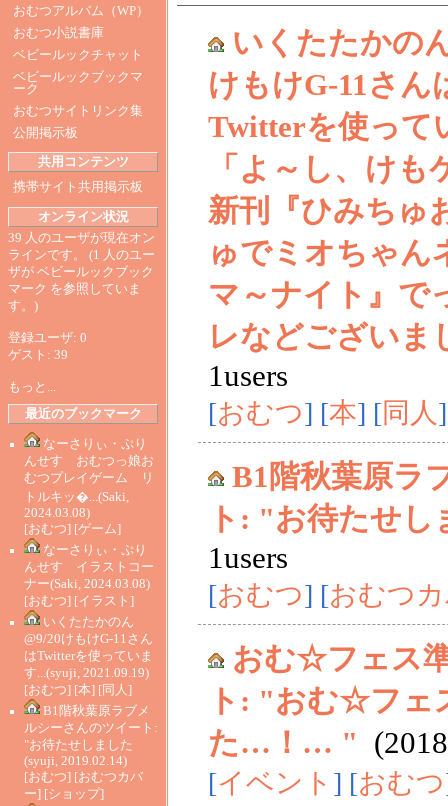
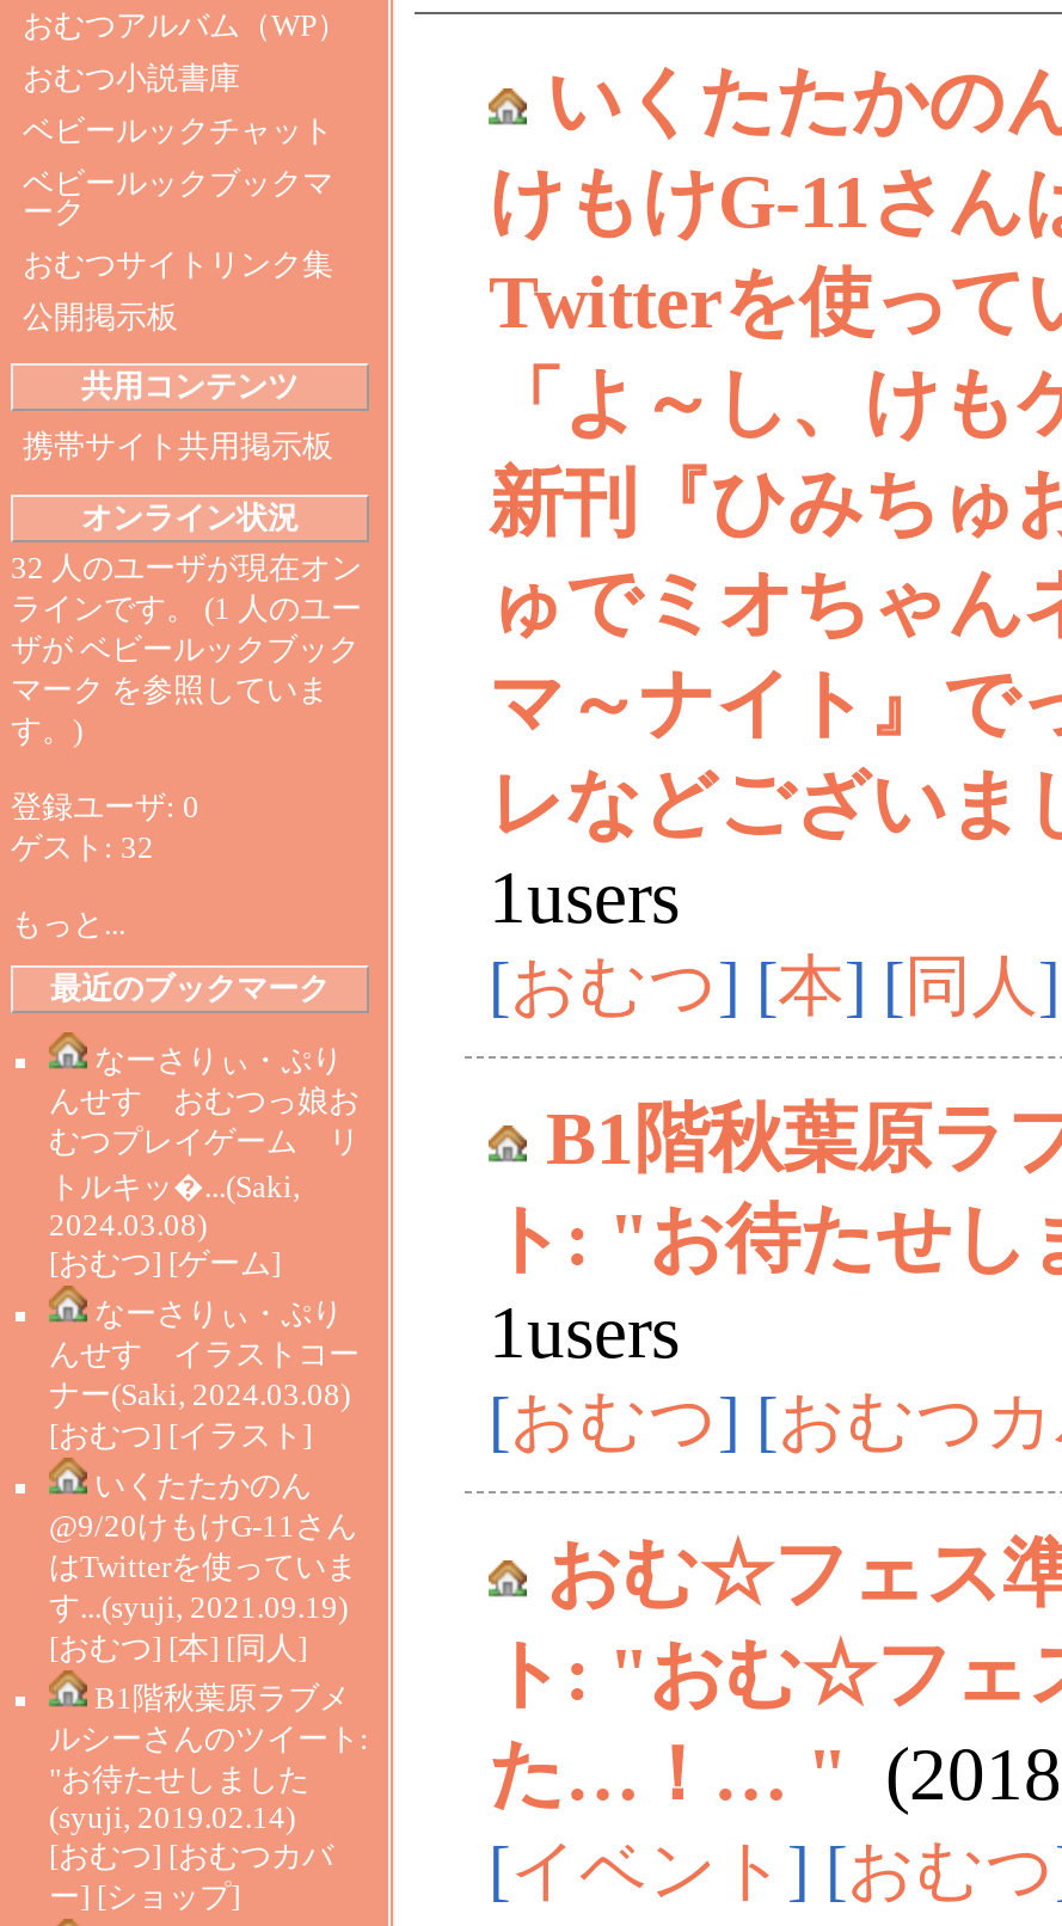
- 39 人のユーザが現在オン
+ 32 人のユーザが現在オン

- ゲスト: 39
+ ゲスト: 32
